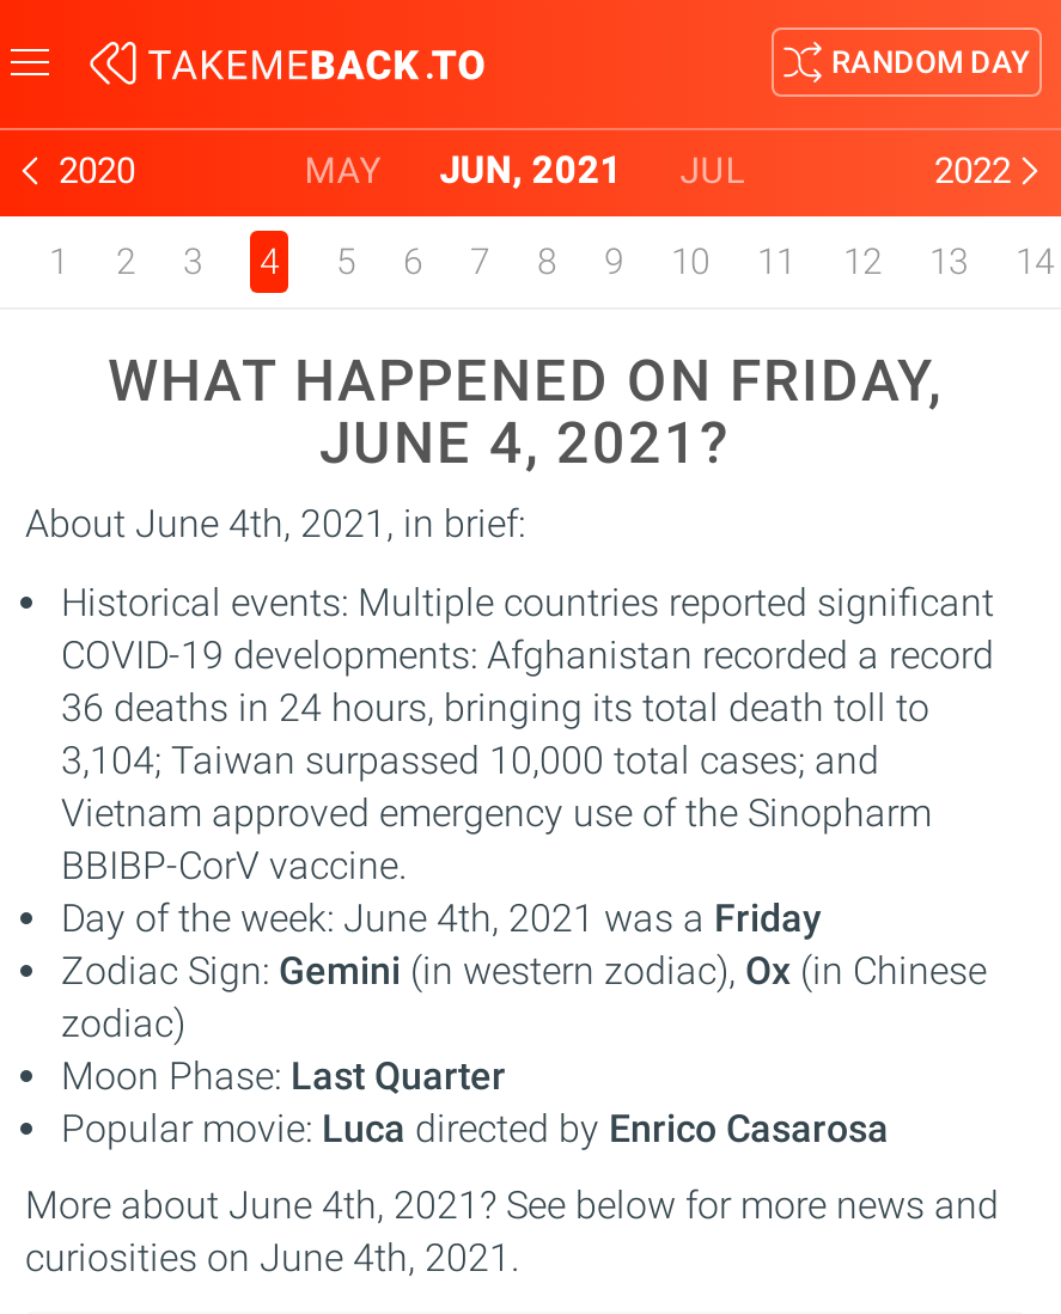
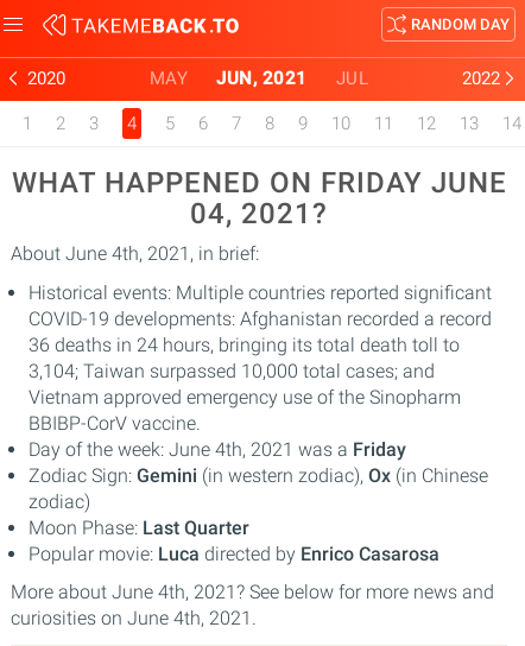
- WHAT HAPPENED ON FRIDAY,
- JUNE 4, 2021?
+ WHAT HAPPENED ON FRIDAY JUNE
+ 04, 2021?
